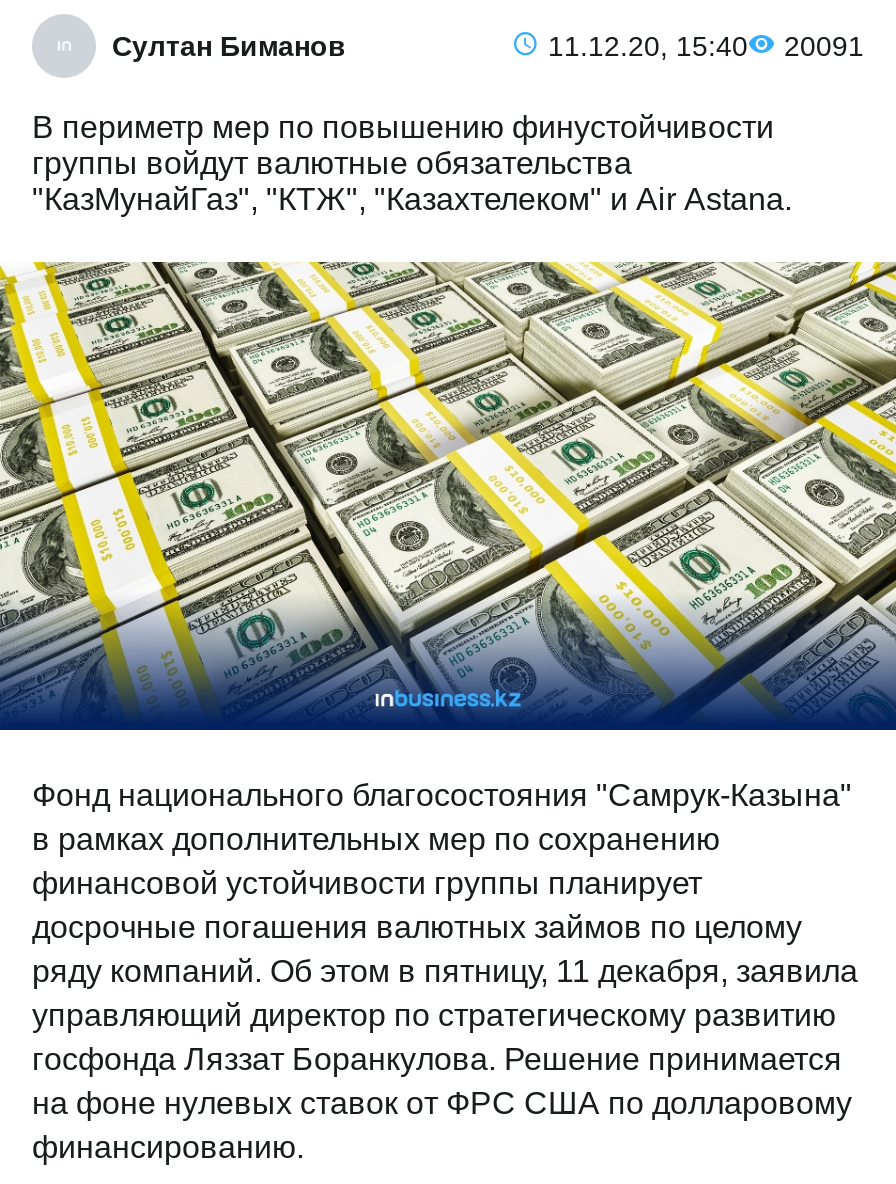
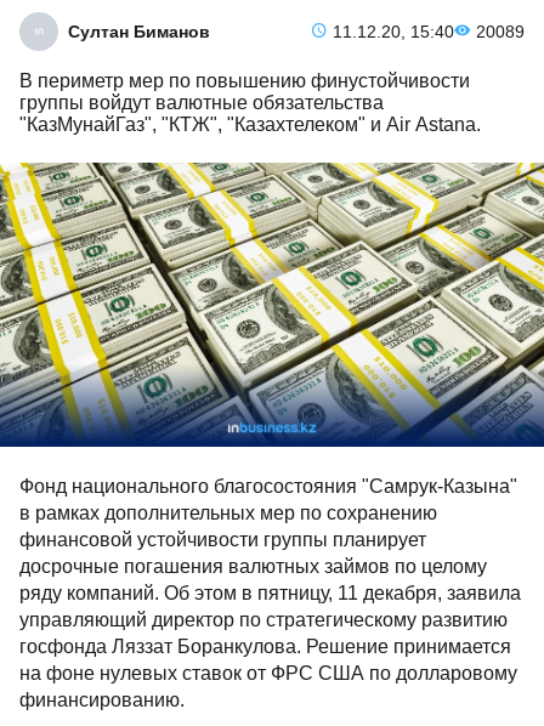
- 11.12.20, 15:40 20091
+ 11.12.20, 15:40 20089
